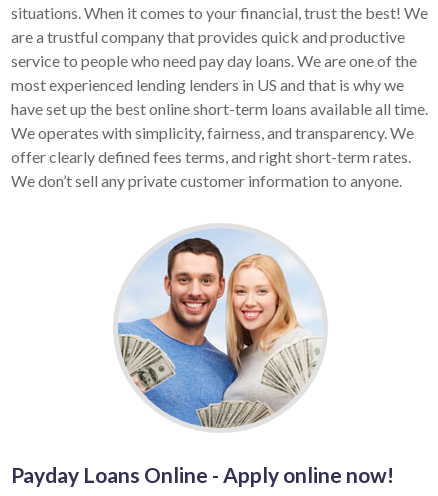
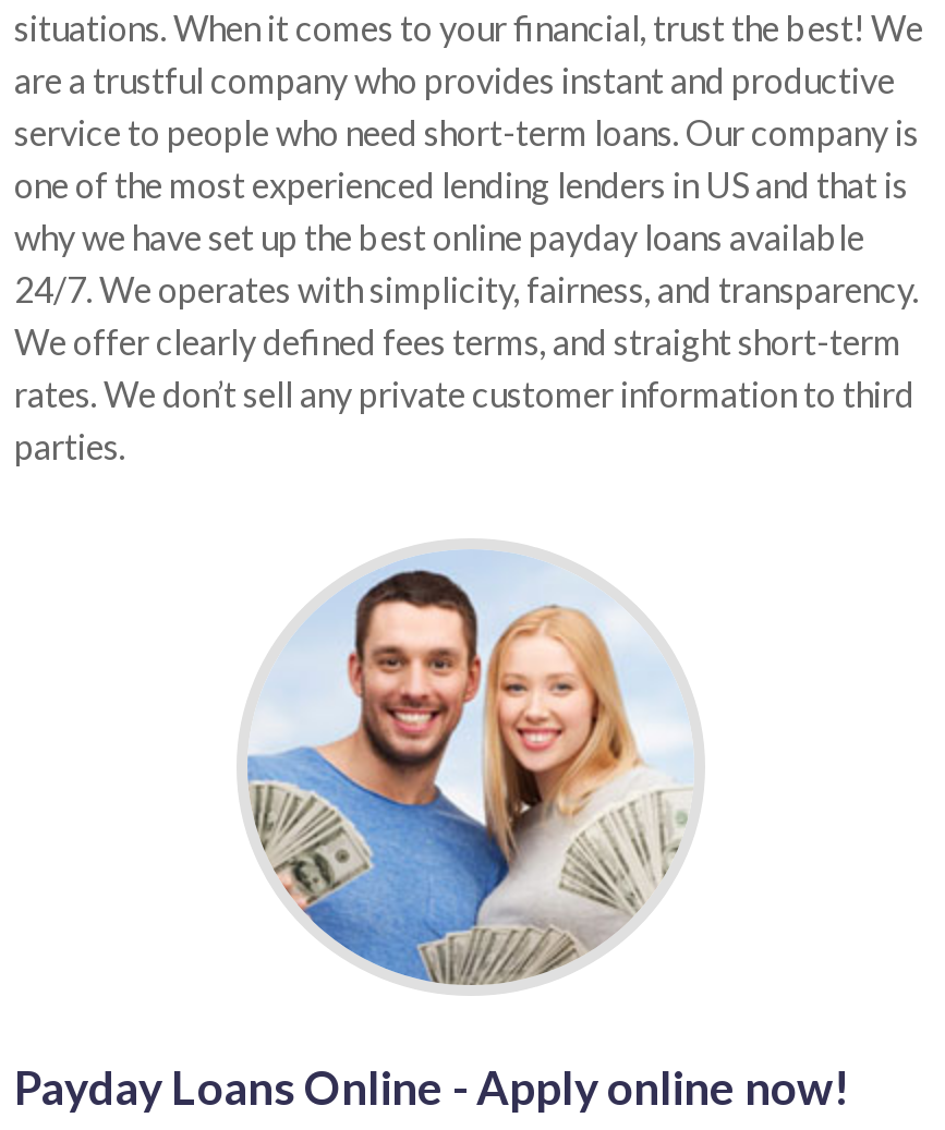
- are a trustful company that provides quick and productive
- service to people who need pay day loans. We are one of the
- most experienced lending lenders in US and that is why we
- have set up the best online short-term loans available all time.
- We operates with simplicity, fairness, and transparency. We
- offer clearly defined fees terms, and right short-term rates.
- We don’t sell any private customer information to anyone.
+ are a trustful company who provides instant and productive
+ service to people who need short-term loans. Our company is
+ one of the most experienced lending lenders in US and that is
+ why we have set up the best online payday loans available
+ 24/7. We operates with simplicity, fairness, and transparency.
+ We offer clearly defined fees terms, and straight short-term
+ rates. We don’t sell any private customer information to third
+ parties.
